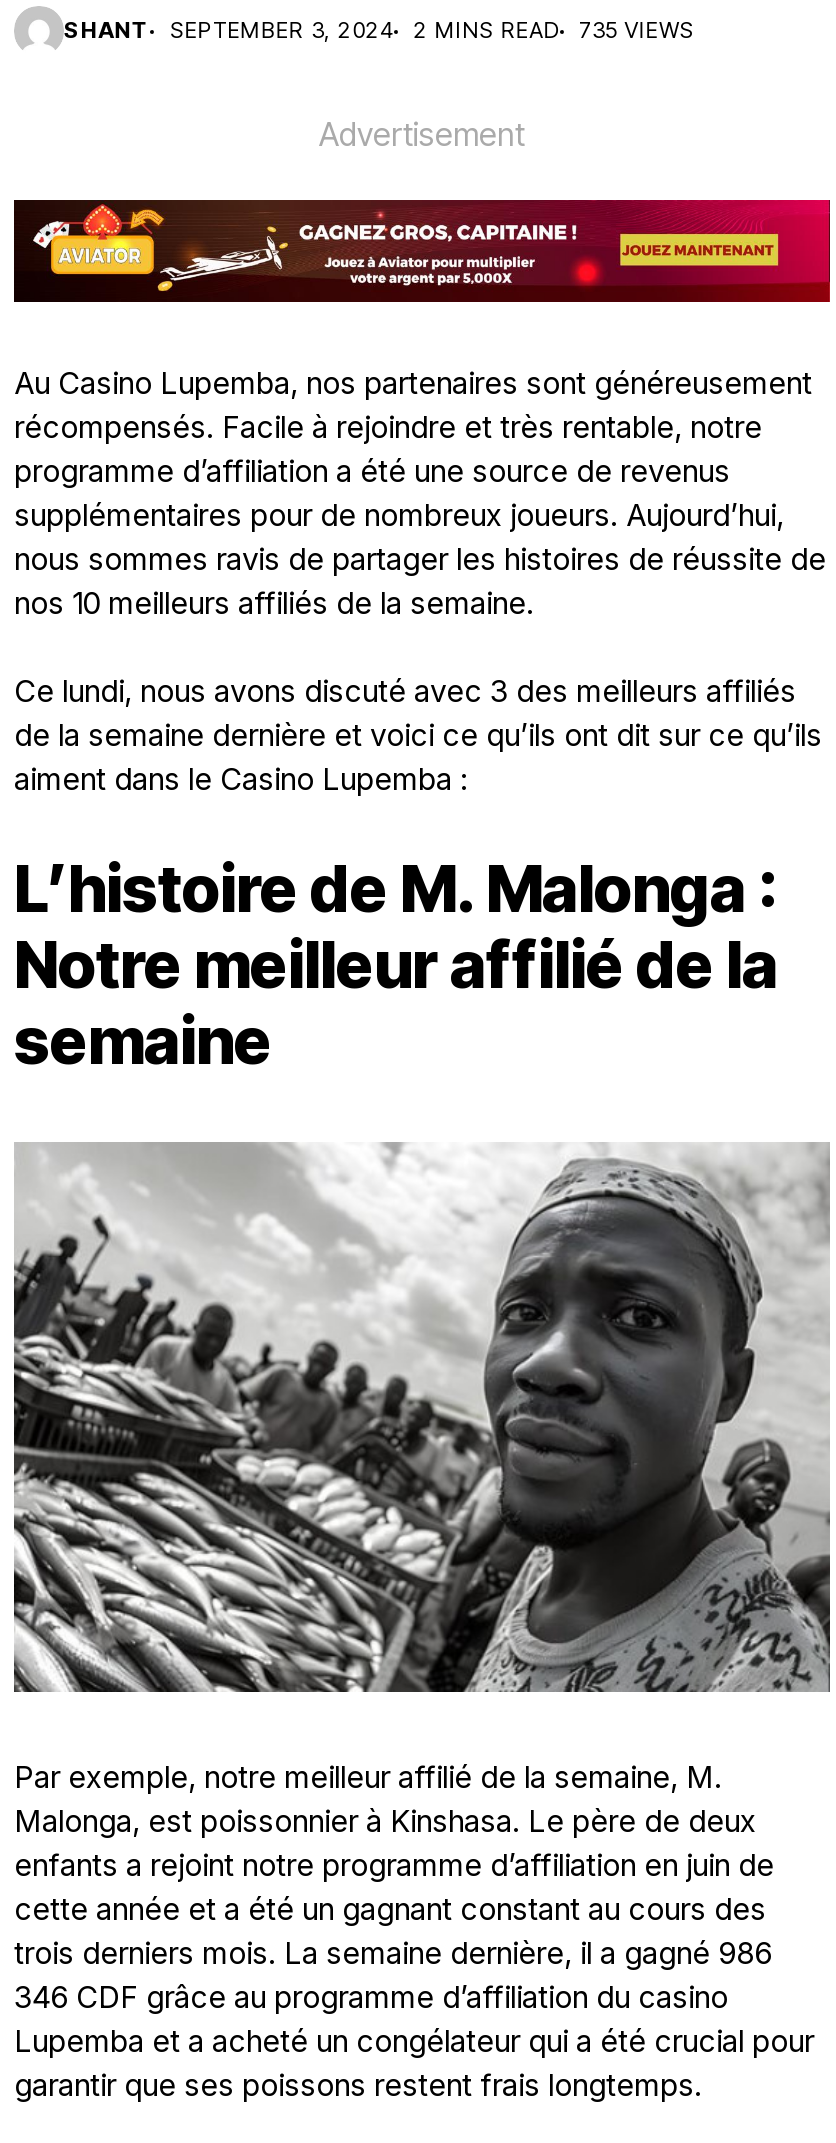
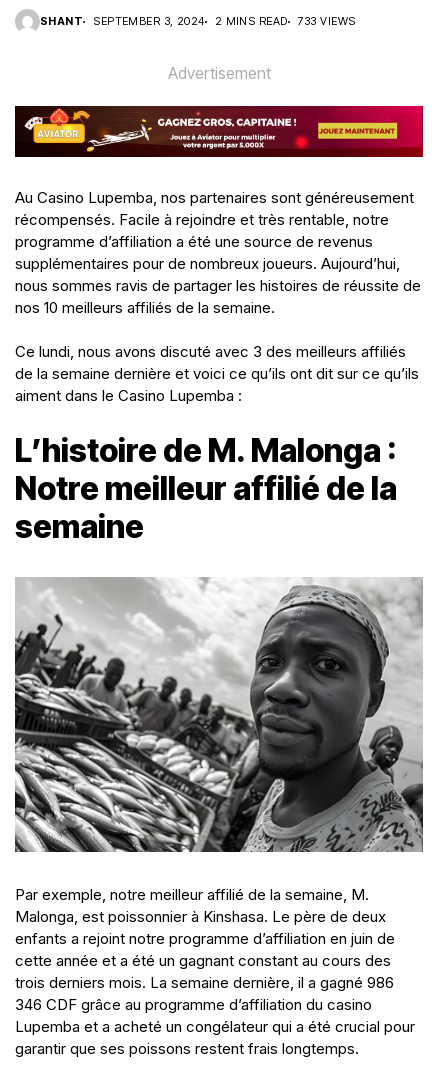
- SHANT SEPTEMBER 3, 2024 2 MINS READ 735 VIEWS
+ SHANT SEPTEMBER 3, 2024 2 MINS READ 733 VIEWS
